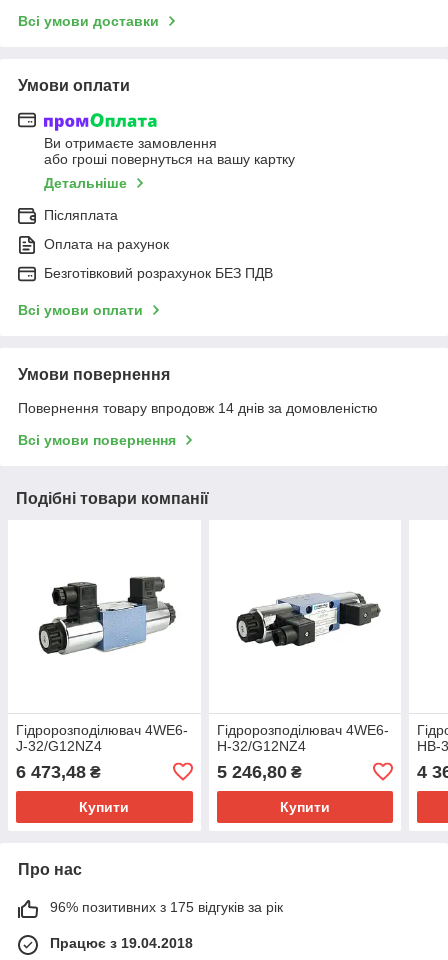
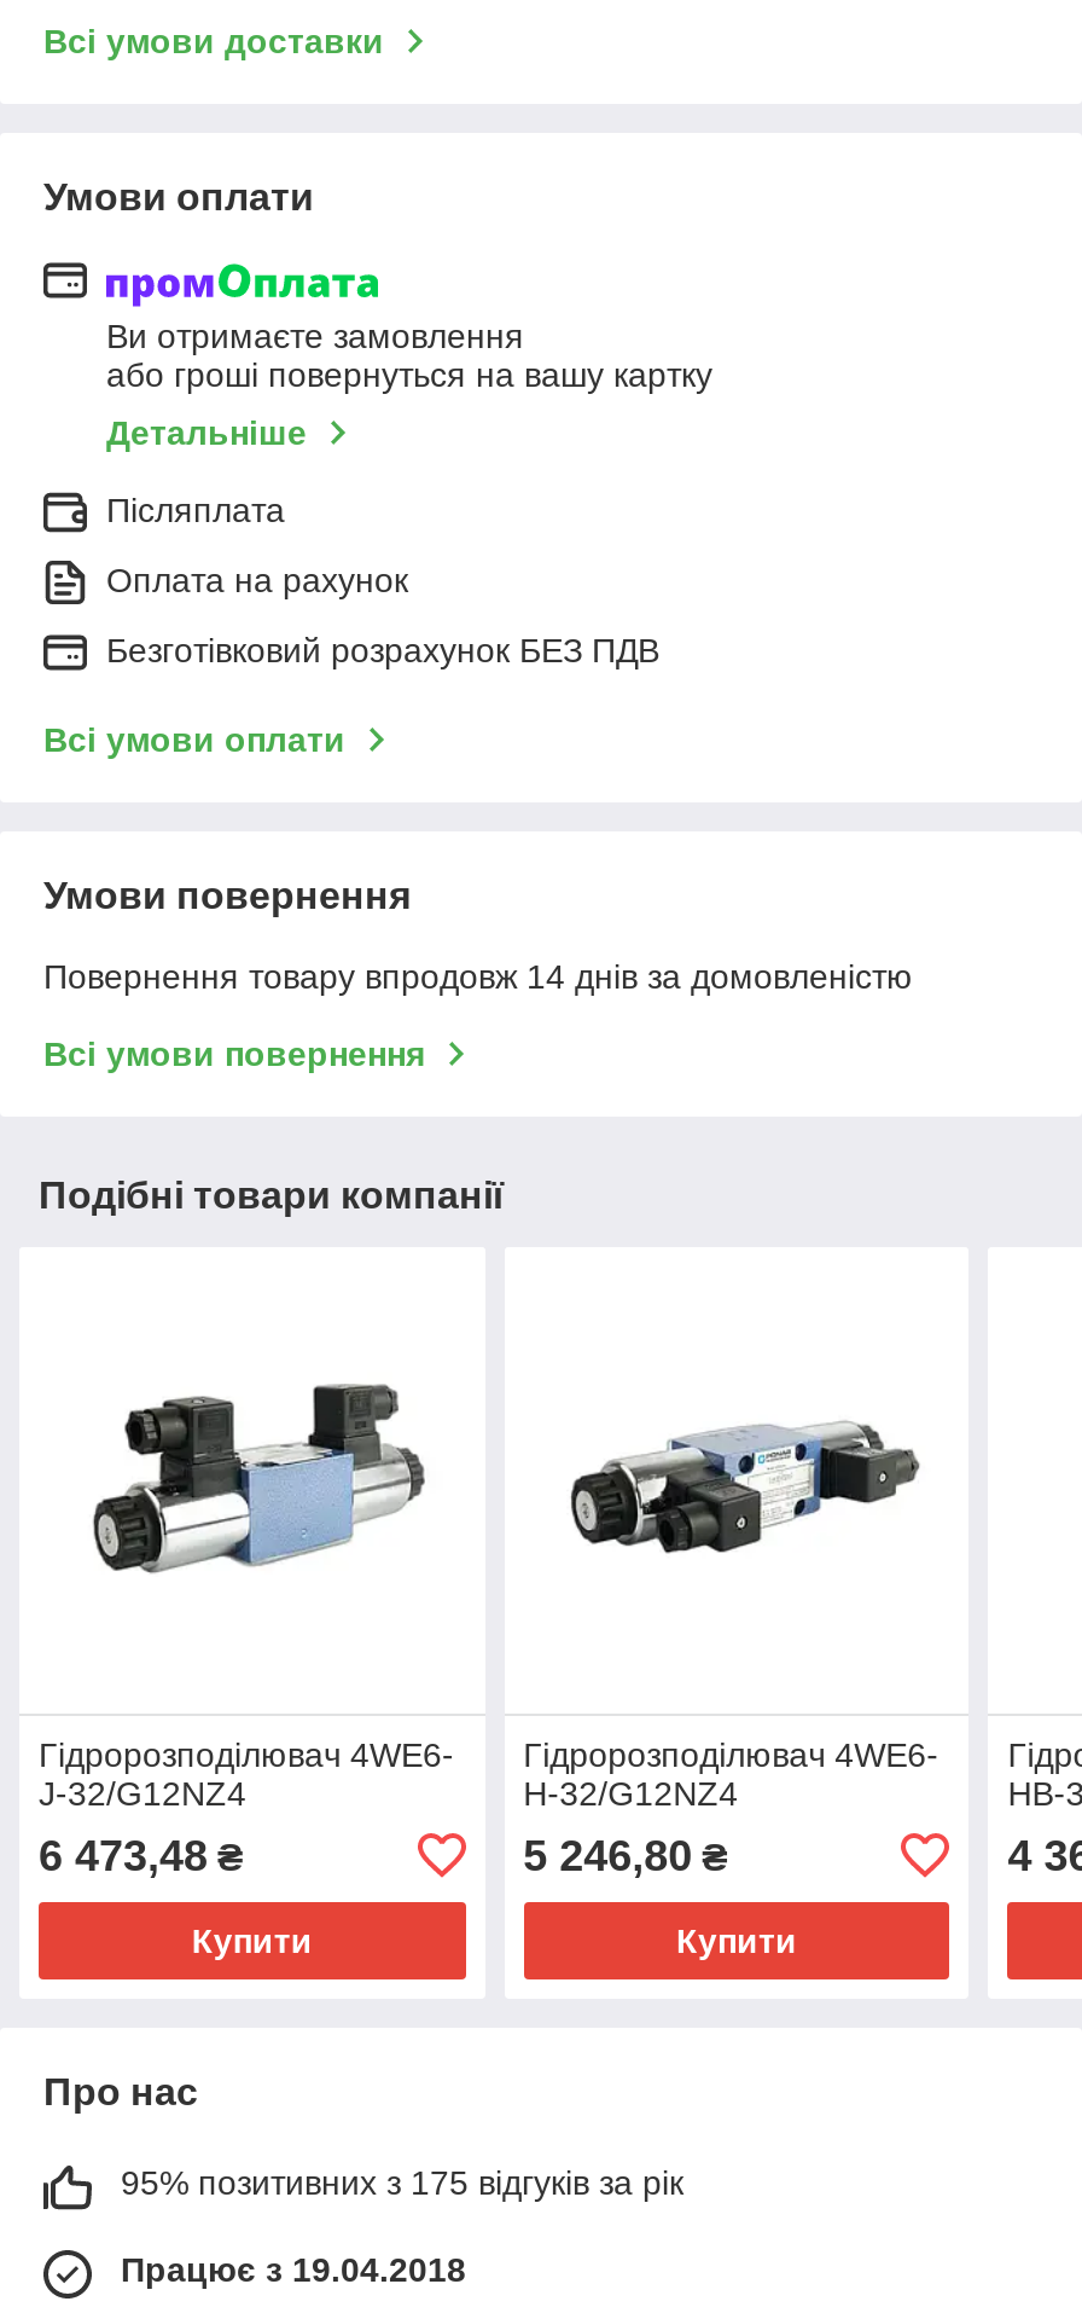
- 96% позитивних з 175 відгуків за рік
+ 95% позитивних з 175 відгуків за рік
